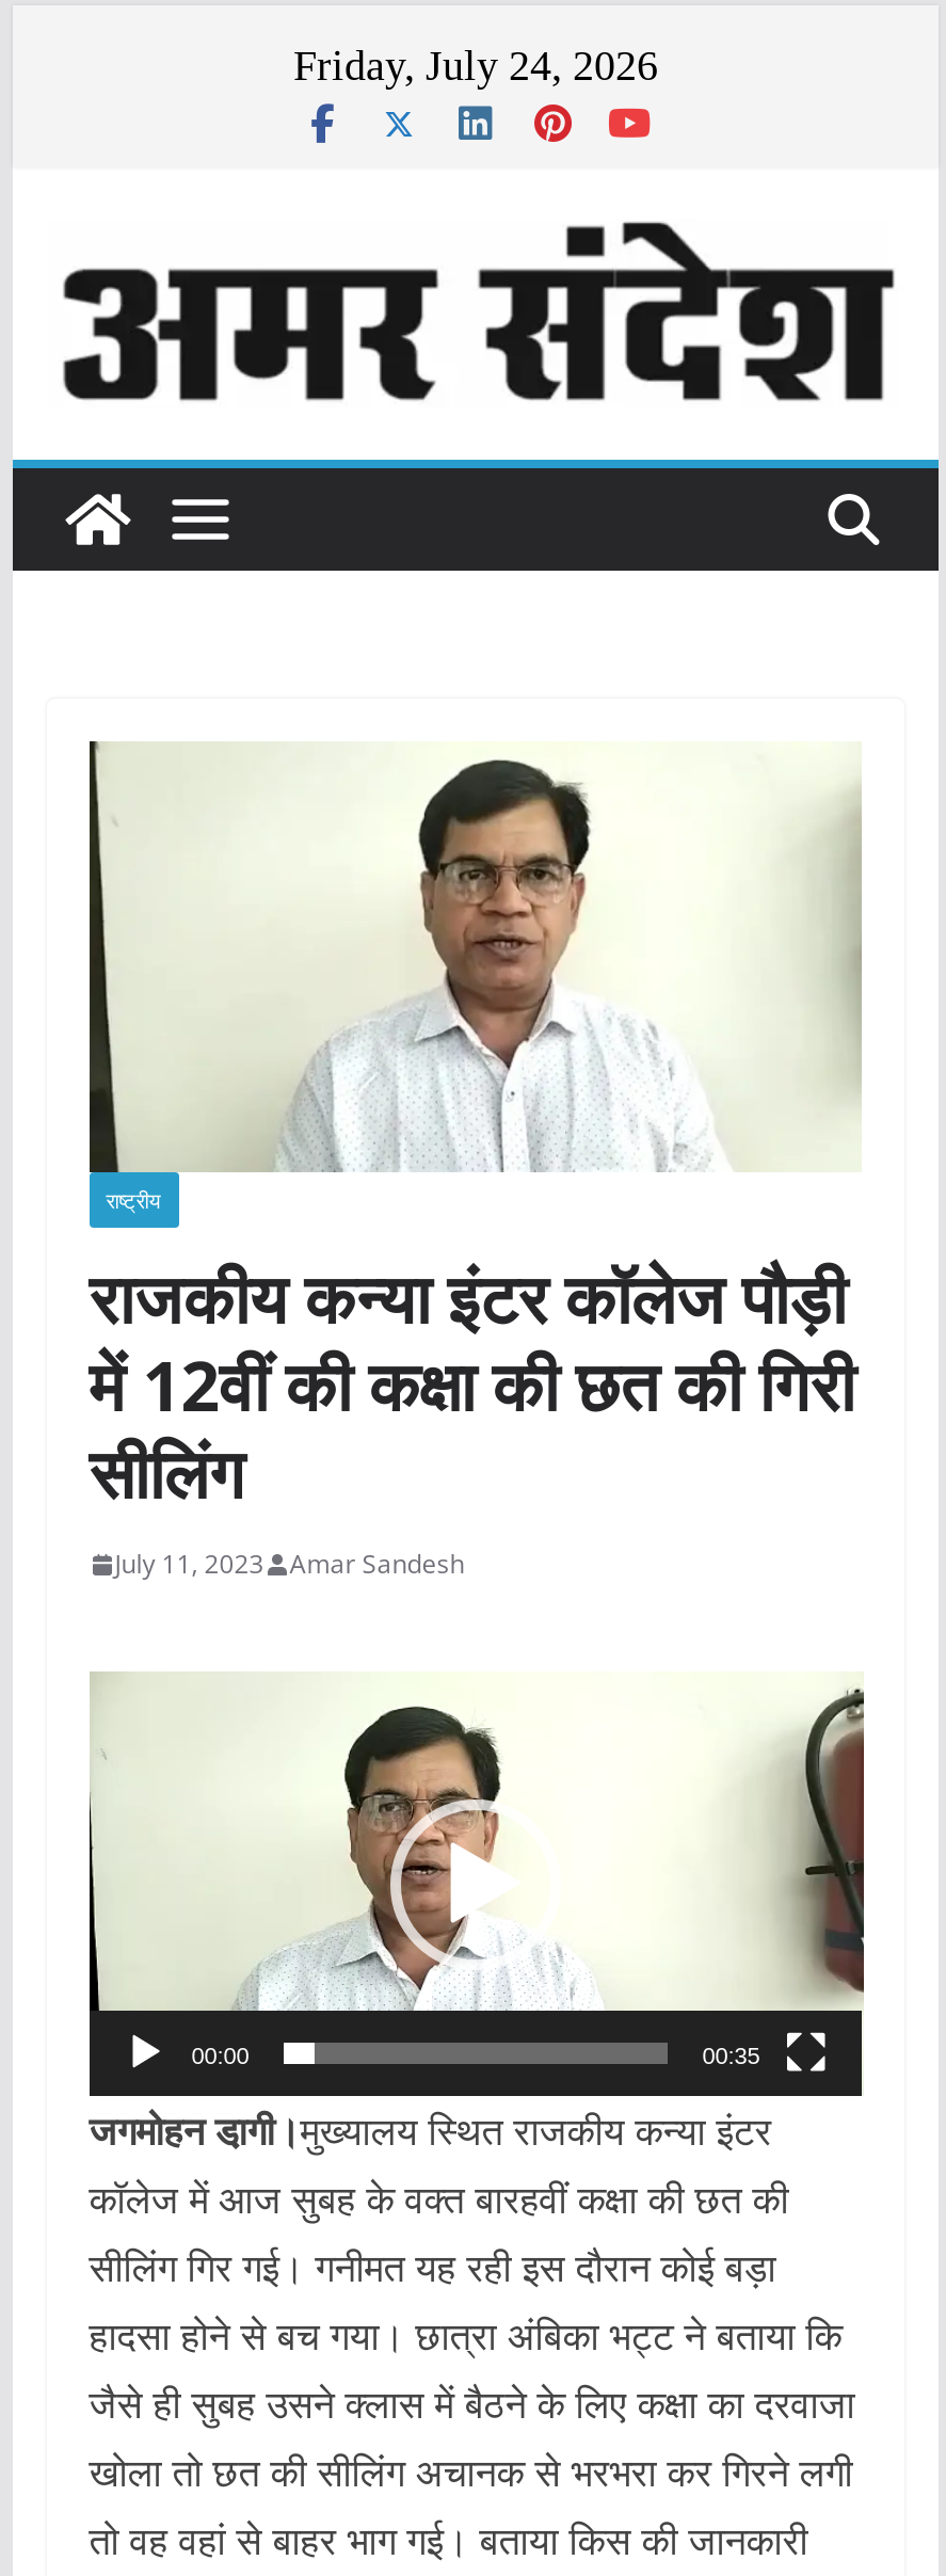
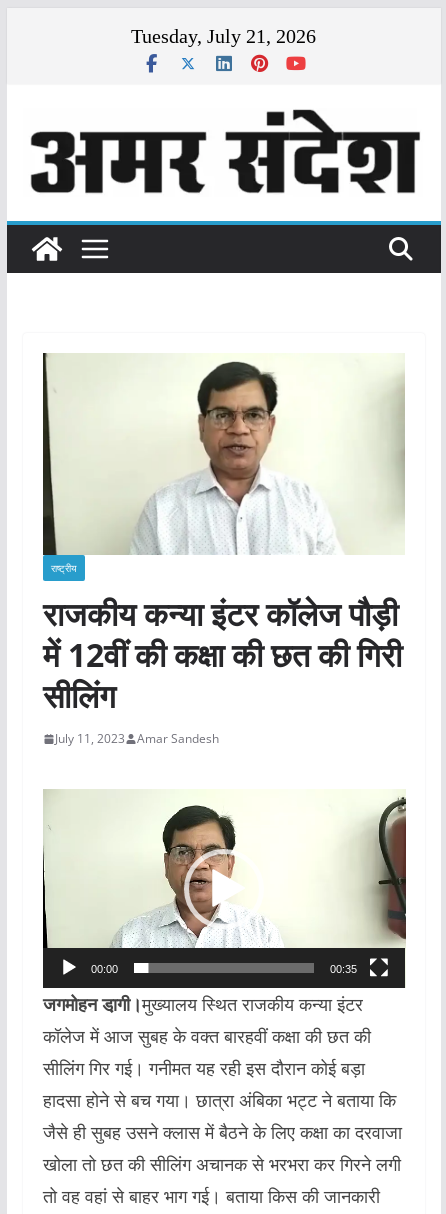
- Friday, July 24, 2026
+ Tuesday, July 21, 2026
